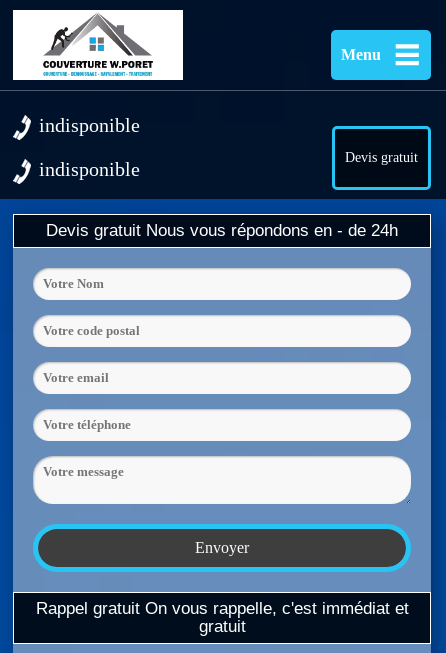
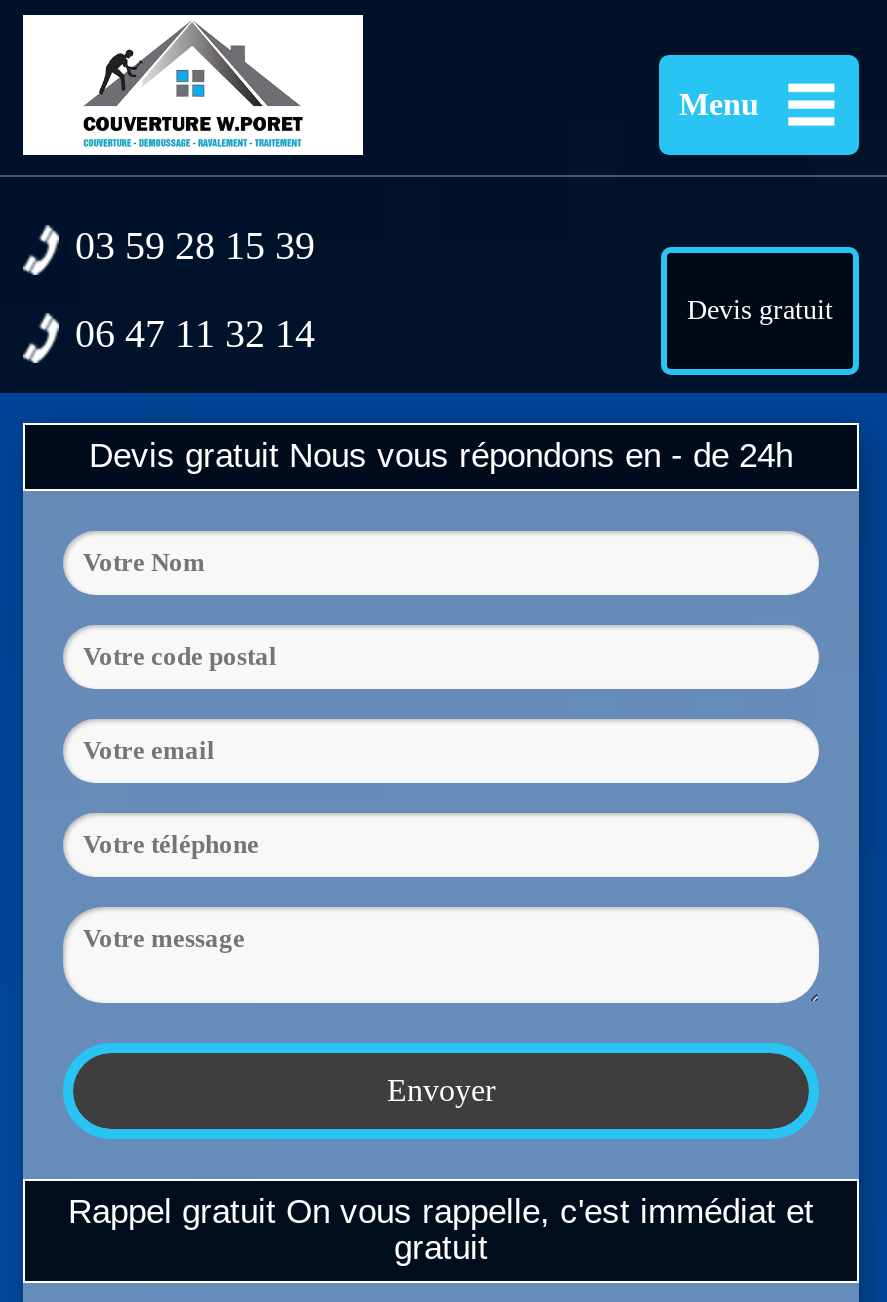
- indisponible
+ 03 59 28 15 39

- indisponible
+ 06 47 11 32 14
